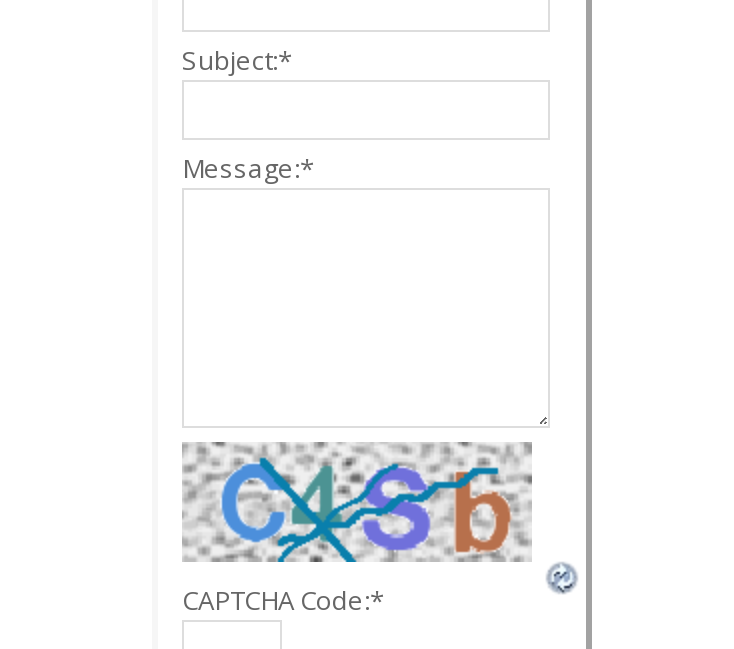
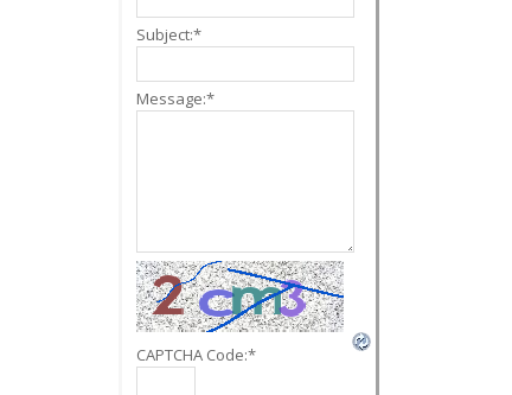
- [image]
+ [image]
